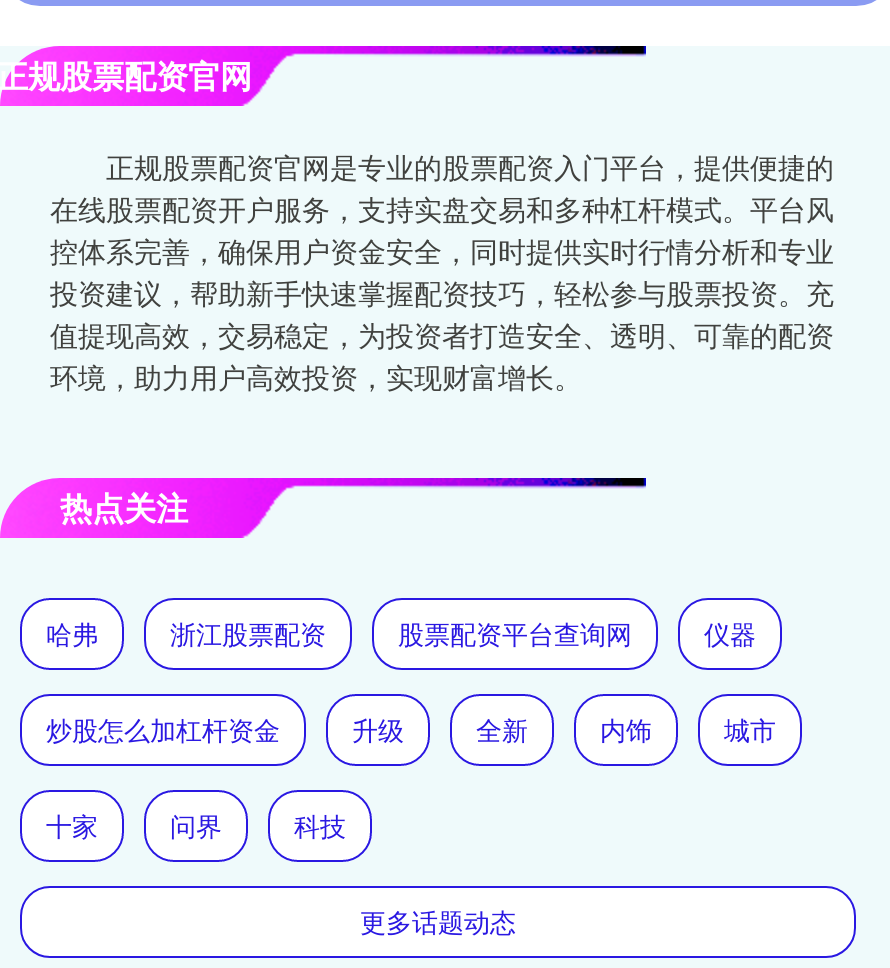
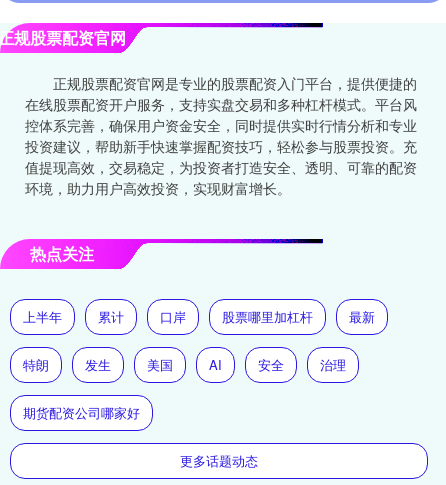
- 哈弗
- 浙江股票配资
- 股票配资平台查询网
- 仪器
+ 上半年
+ 累计
+ 口岸
+ 股票哪里加杠杆
+ 最新

- 炒股怎么加杠杆资金
- 升级
- 全新
- 内饰
- 城市
+ 特朗
+ 发生
+ 美国
+ AI
+ 安全
+ 治理

- 十家
- 问界
- 科技
+ 期货配资公司哪家好
